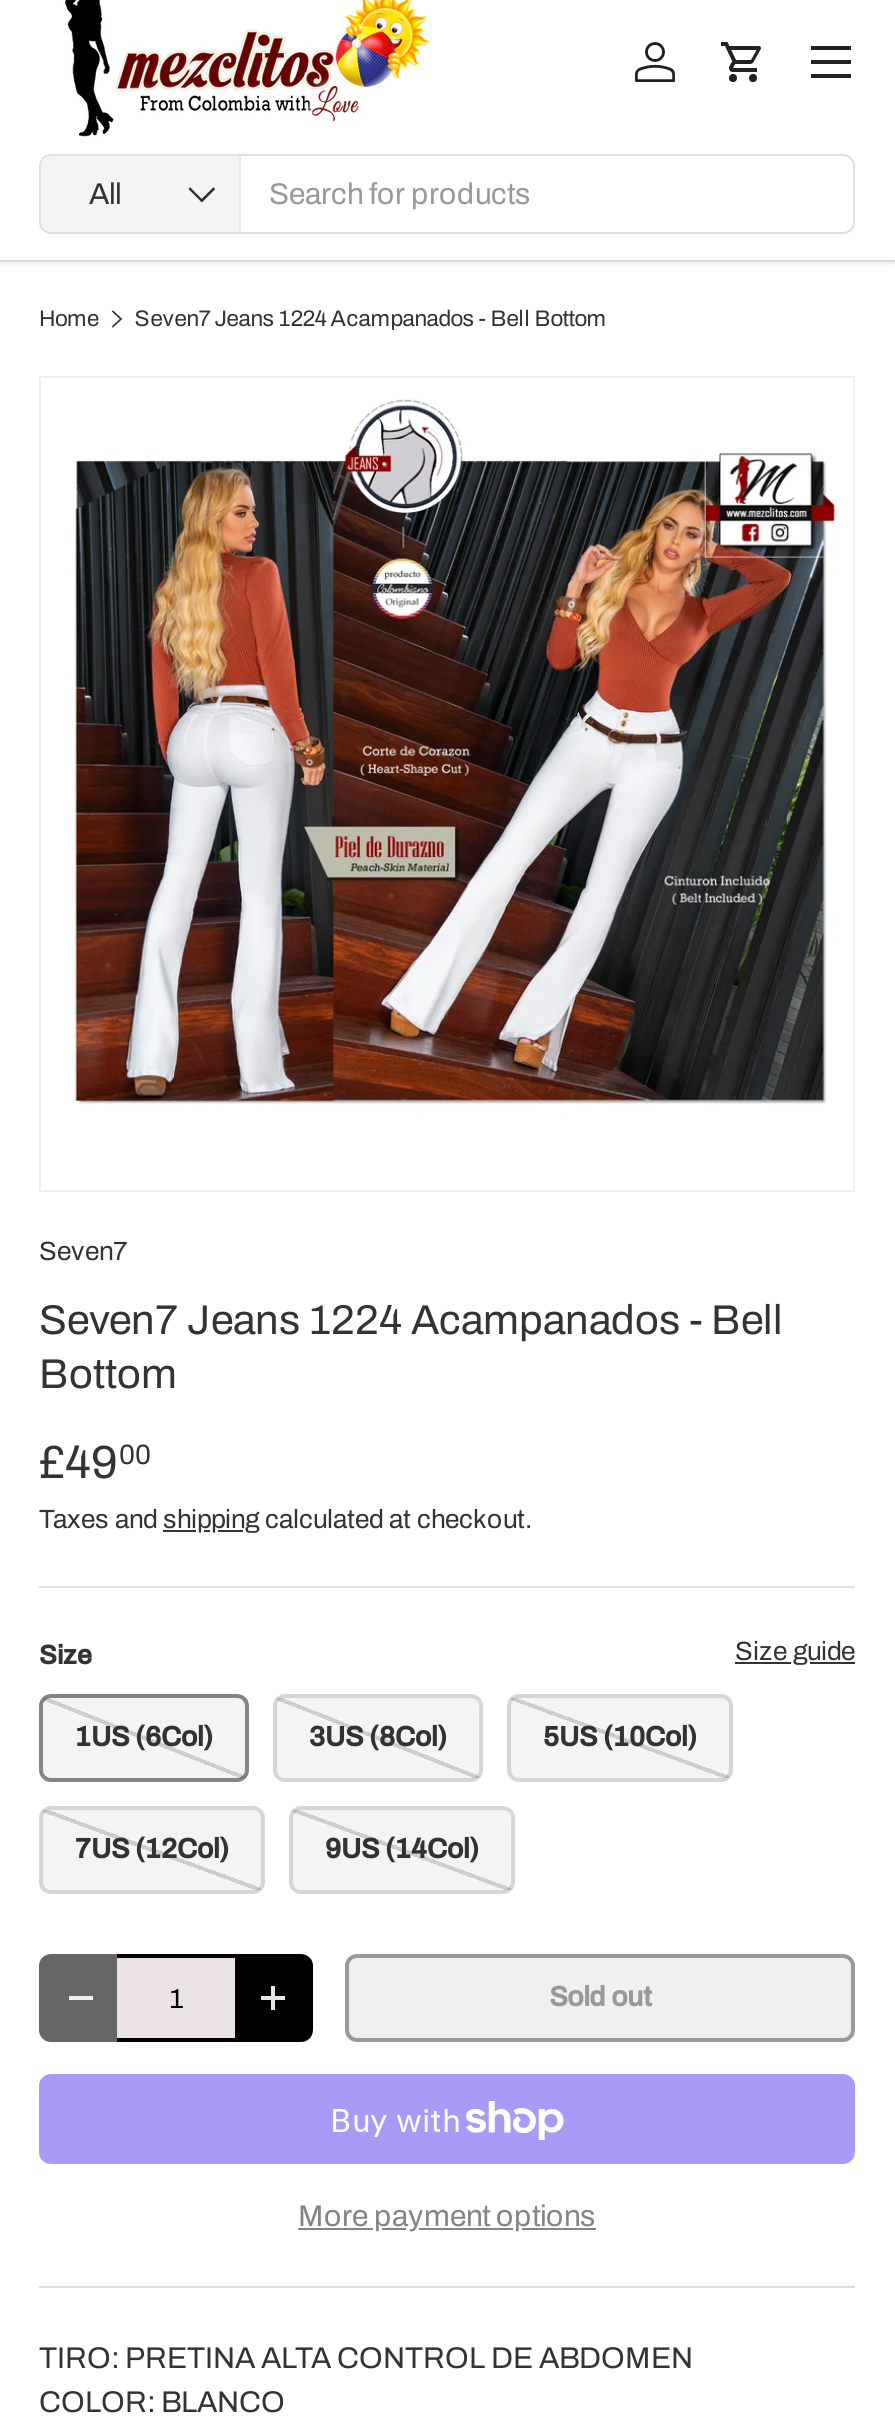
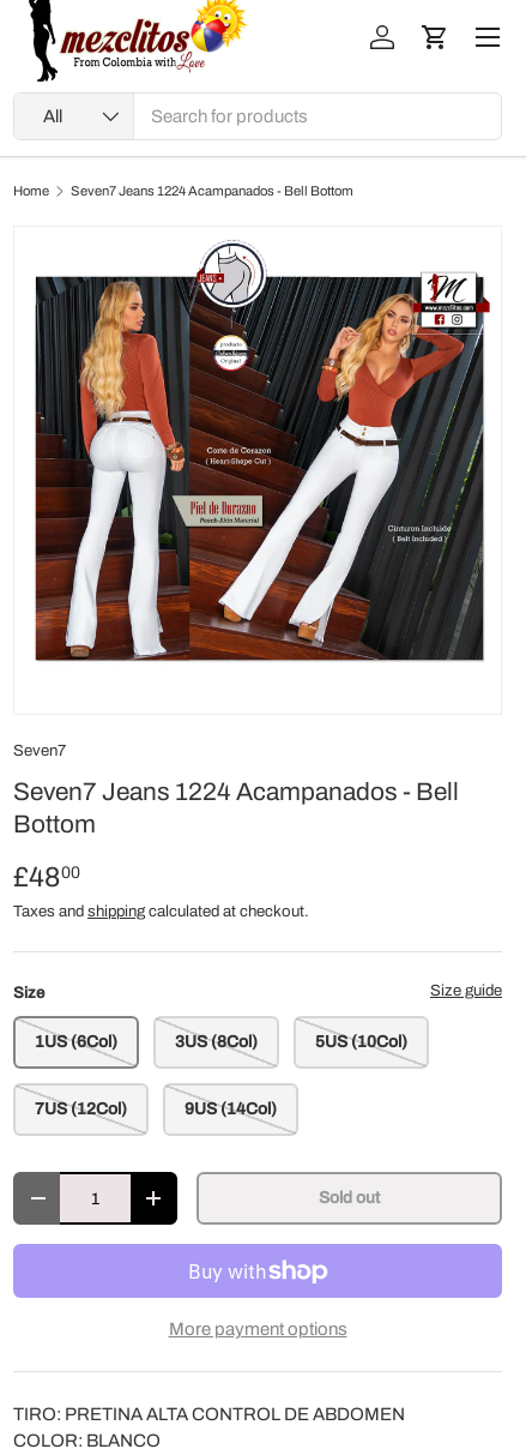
- £4900
+ £4800
